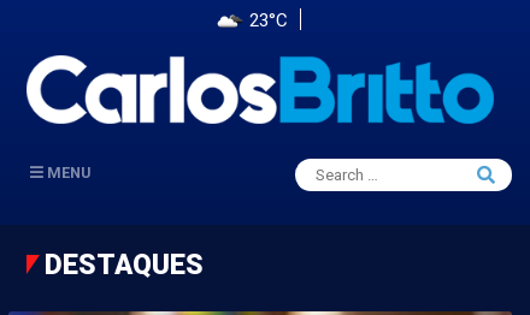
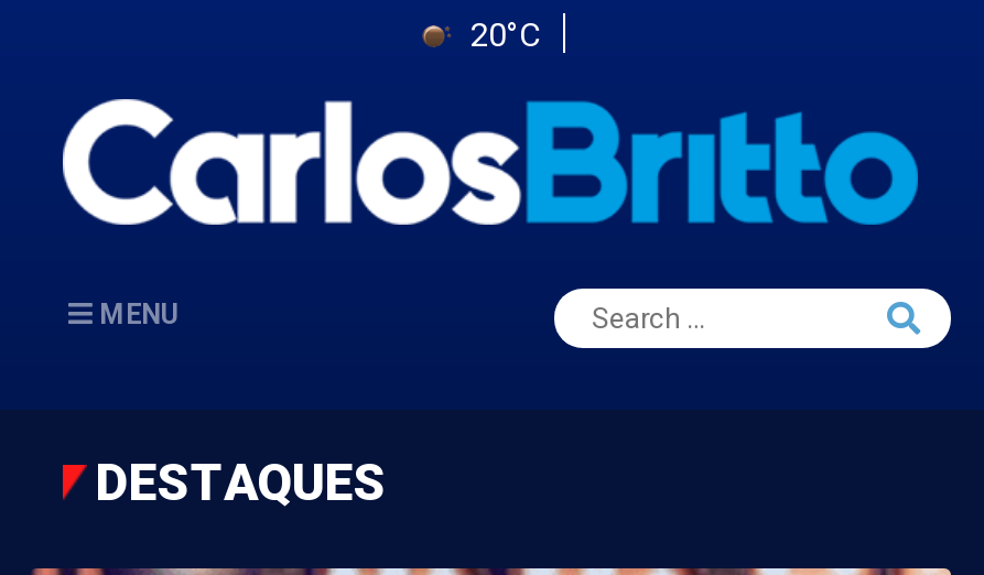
- 23°C
+ 20°C
